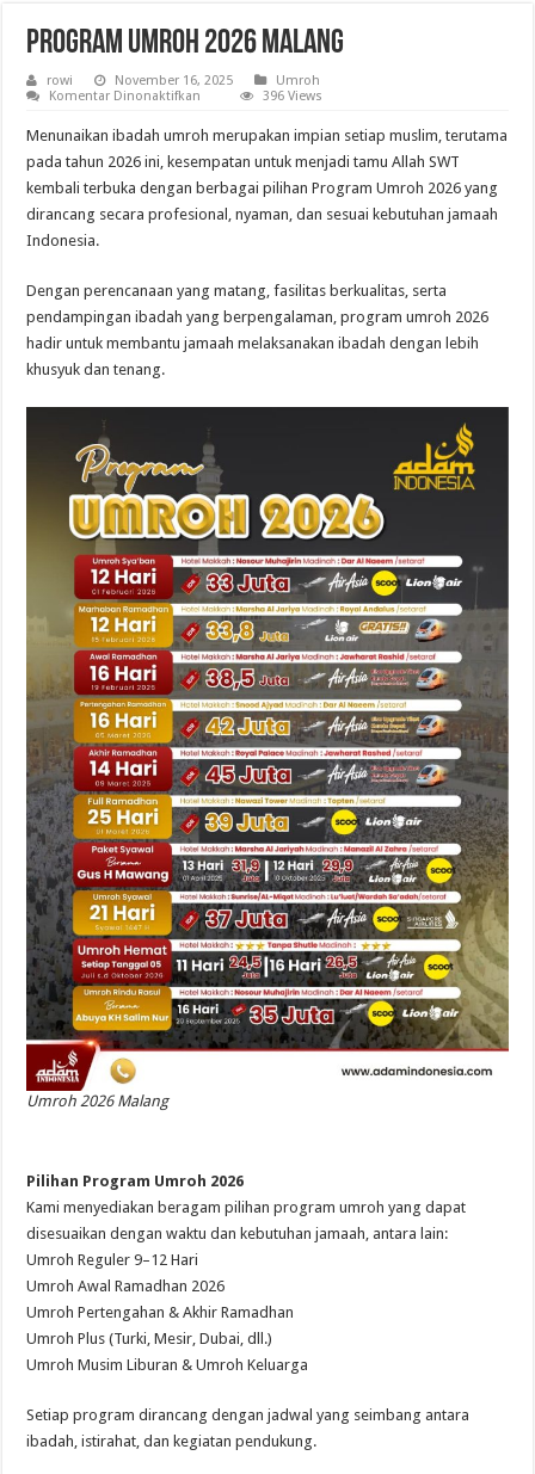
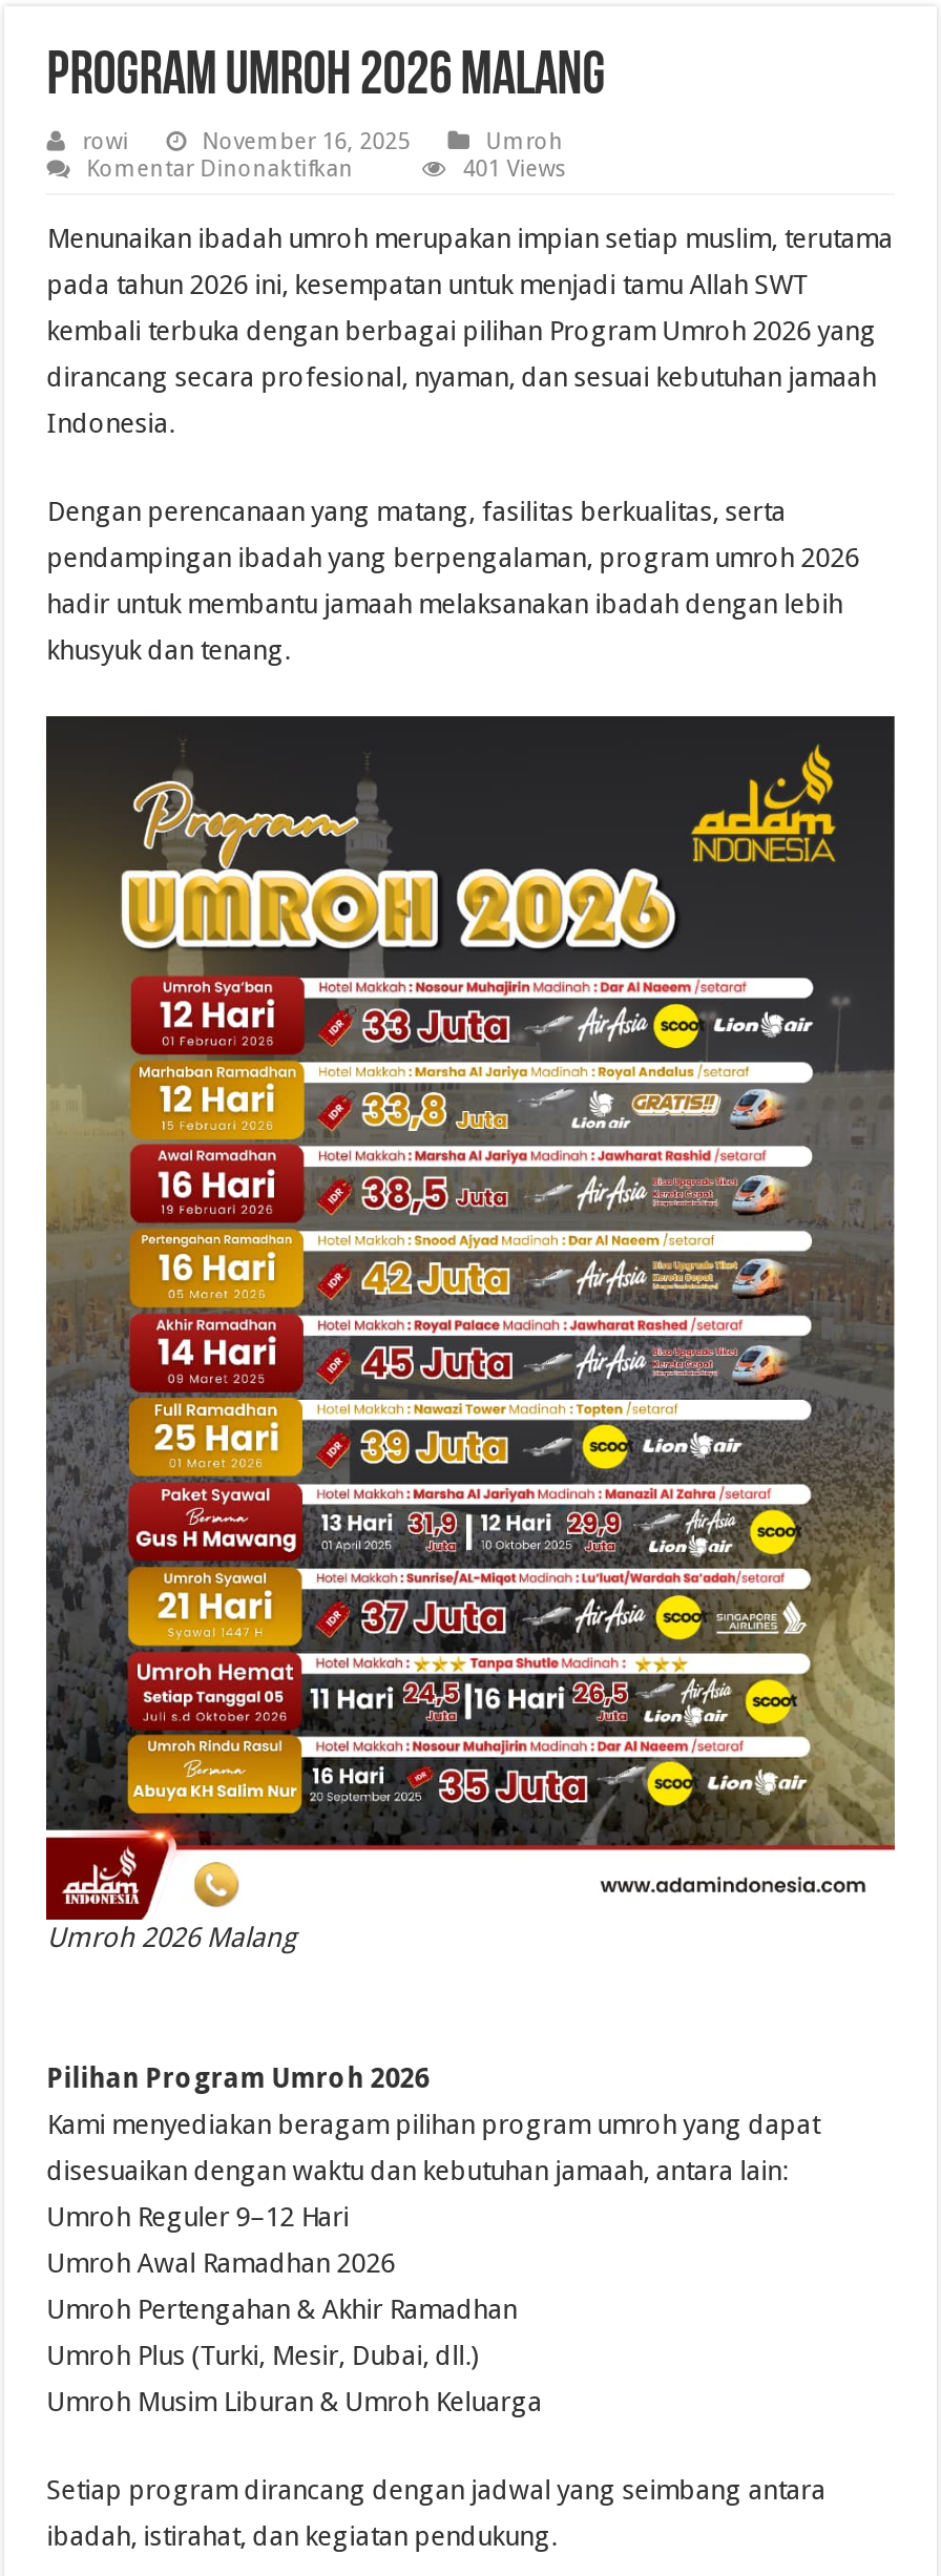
- 396 Views
+ 401 Views
